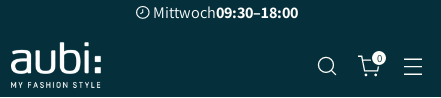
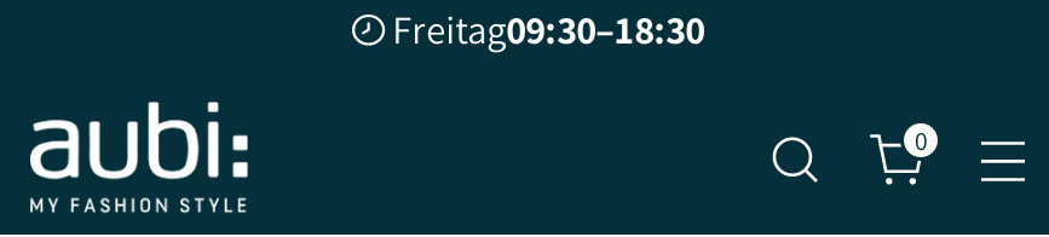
- Mittwoch09:30–18:00
+ Freitag09:30–18:30
